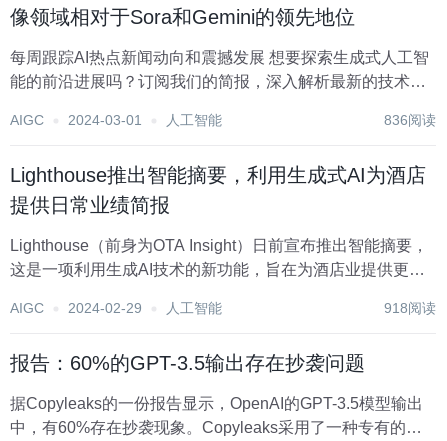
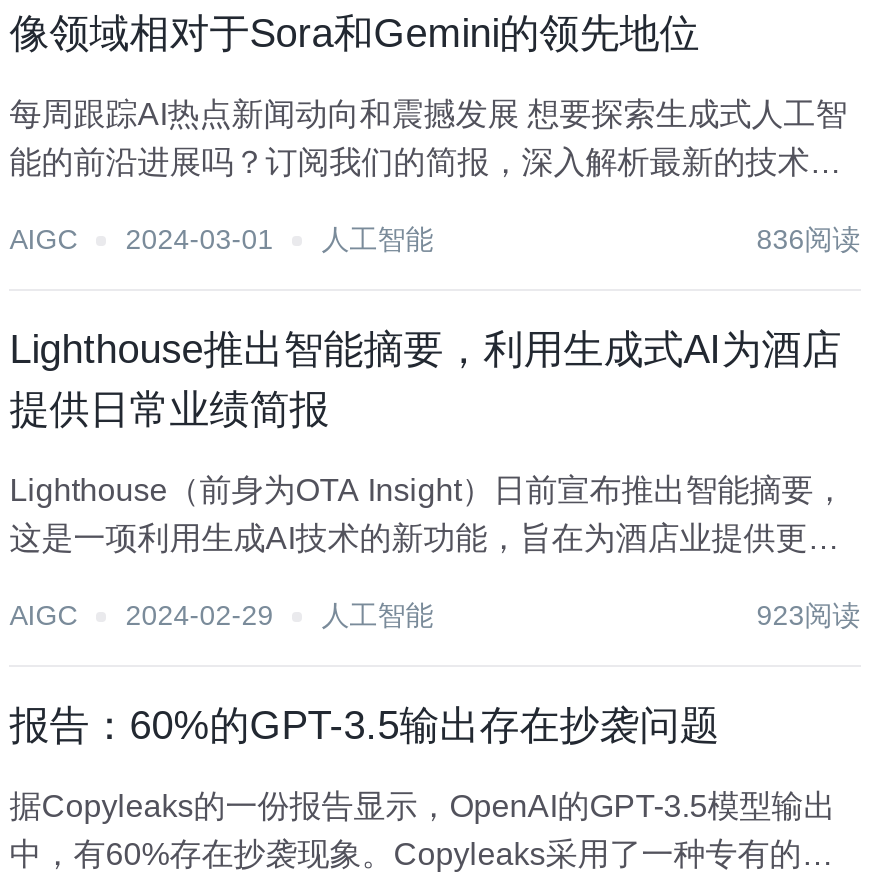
- 918阅读
+ 923阅读
